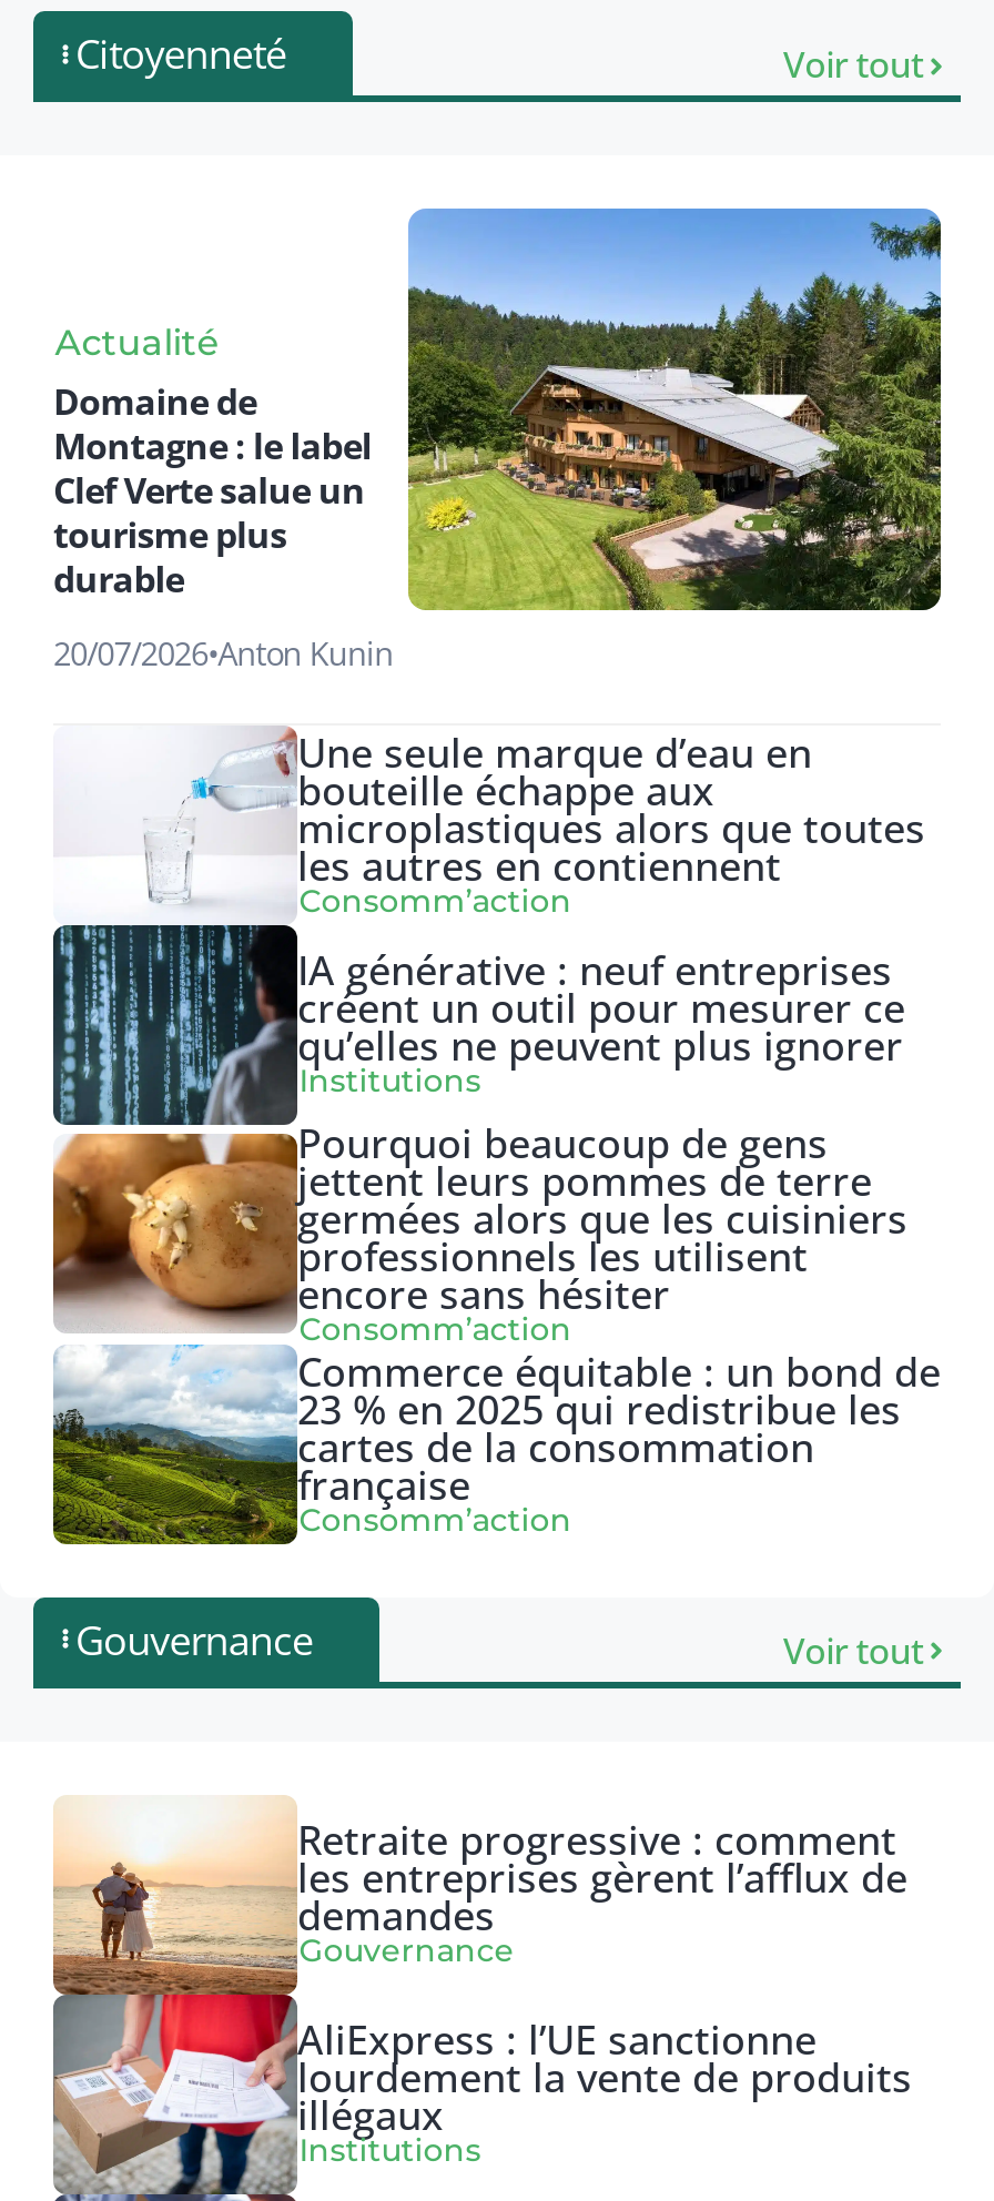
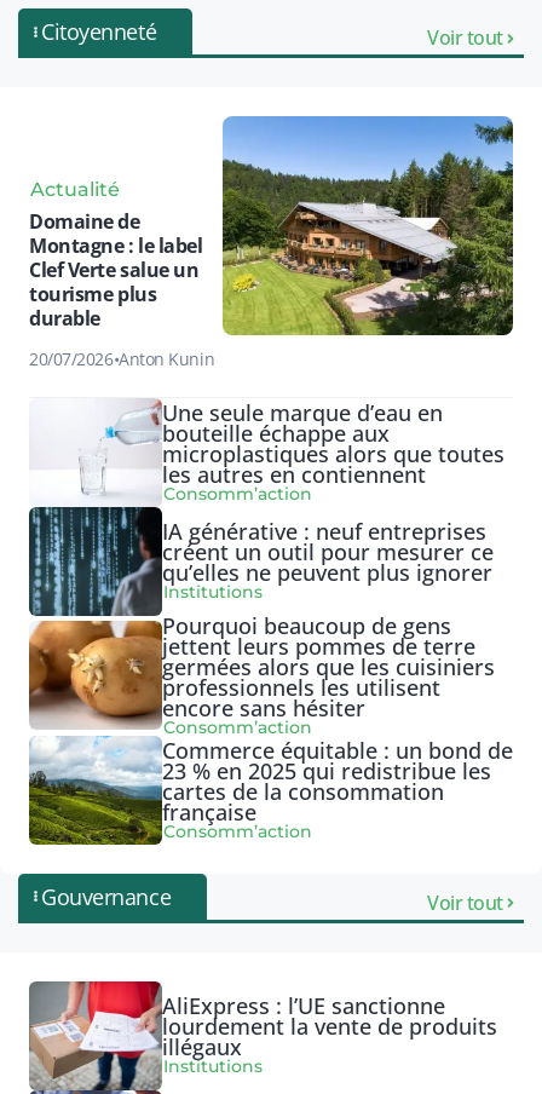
- [image]
- Retraite progressive : comment
- les entreprises gèrent l’afflux de
- demandes
- Gouvernance
